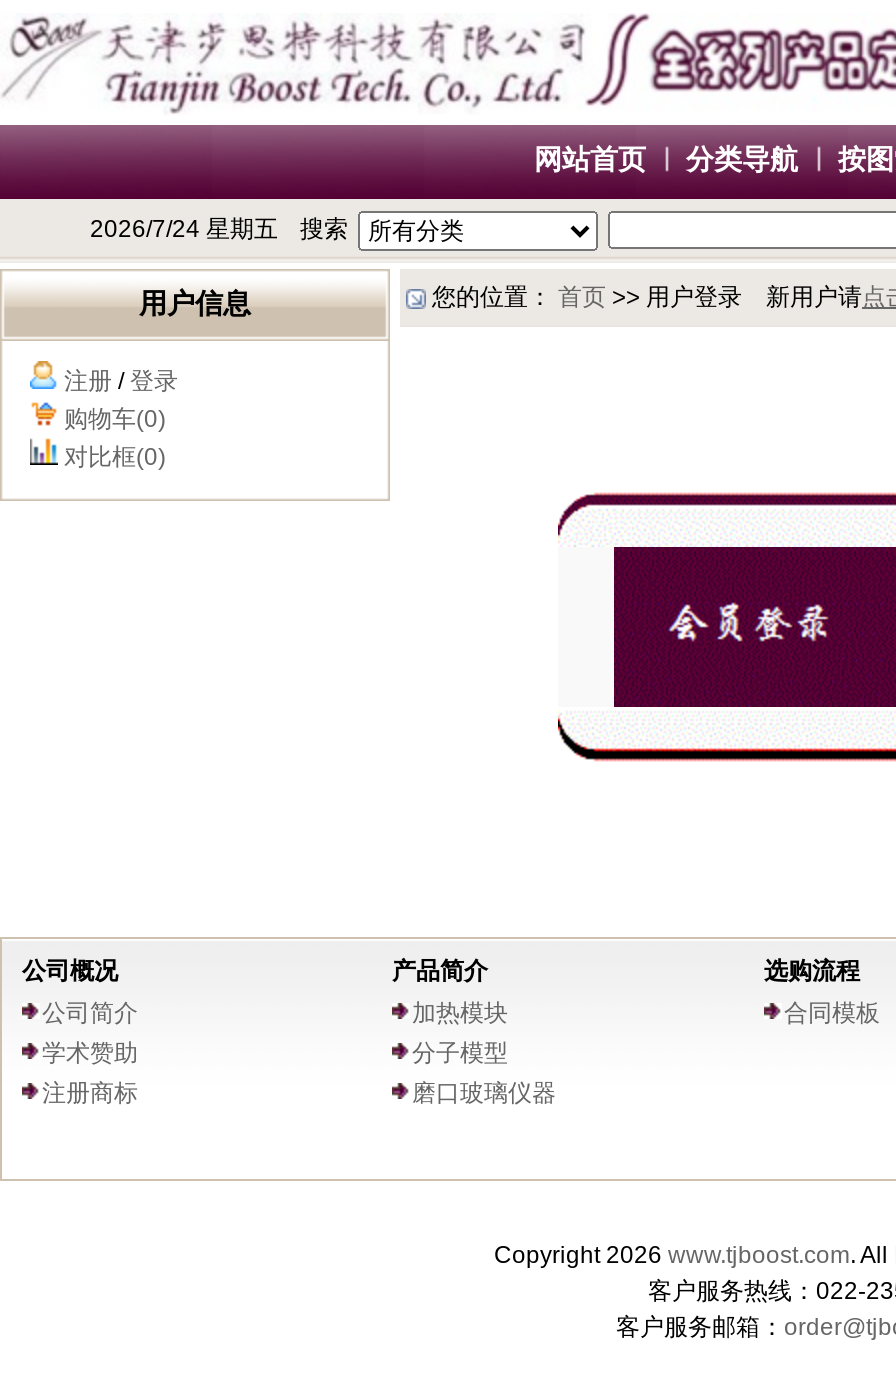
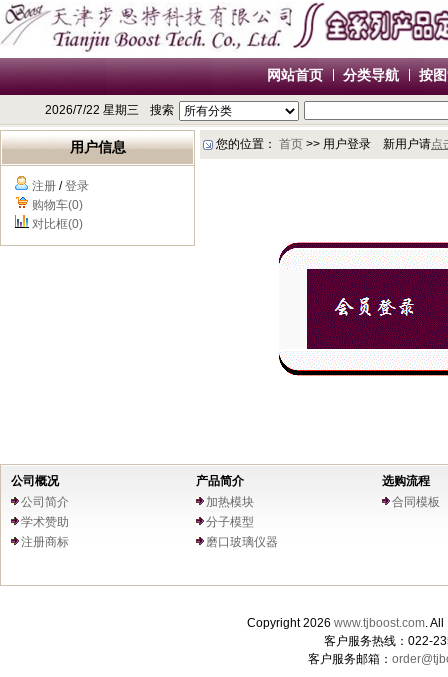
- 2026/7/24 星期五 搜索
+ 2026/7/22 星期三 搜索
